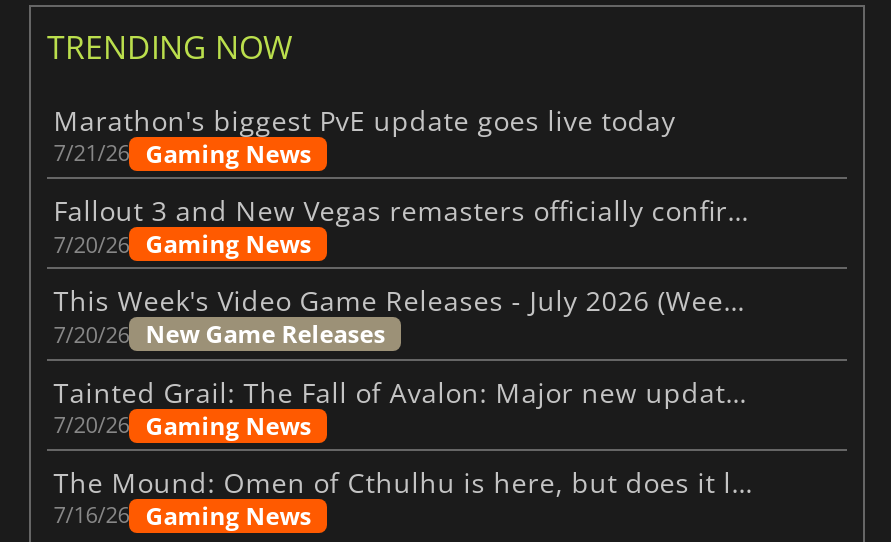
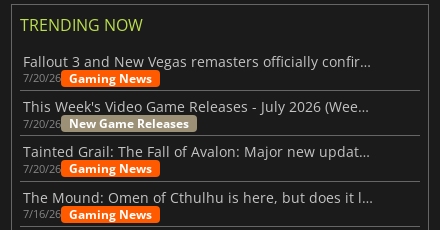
- Marathon's biggest PvE update goes live today
- 7/21/26 Gaming News
